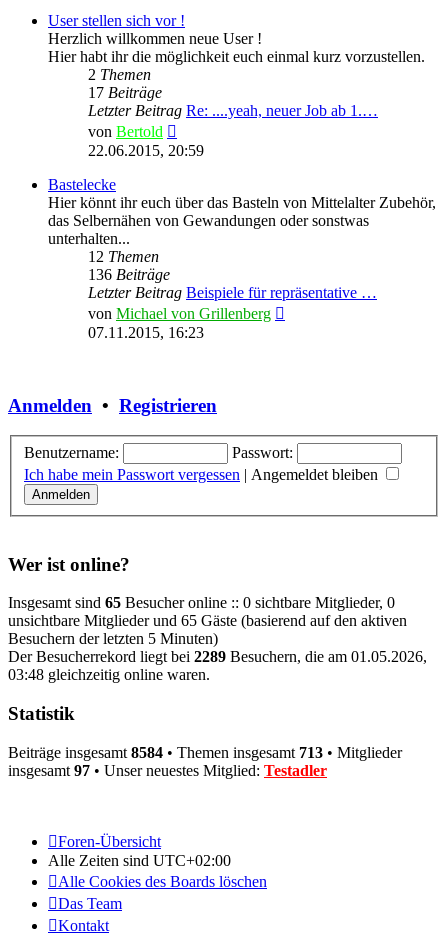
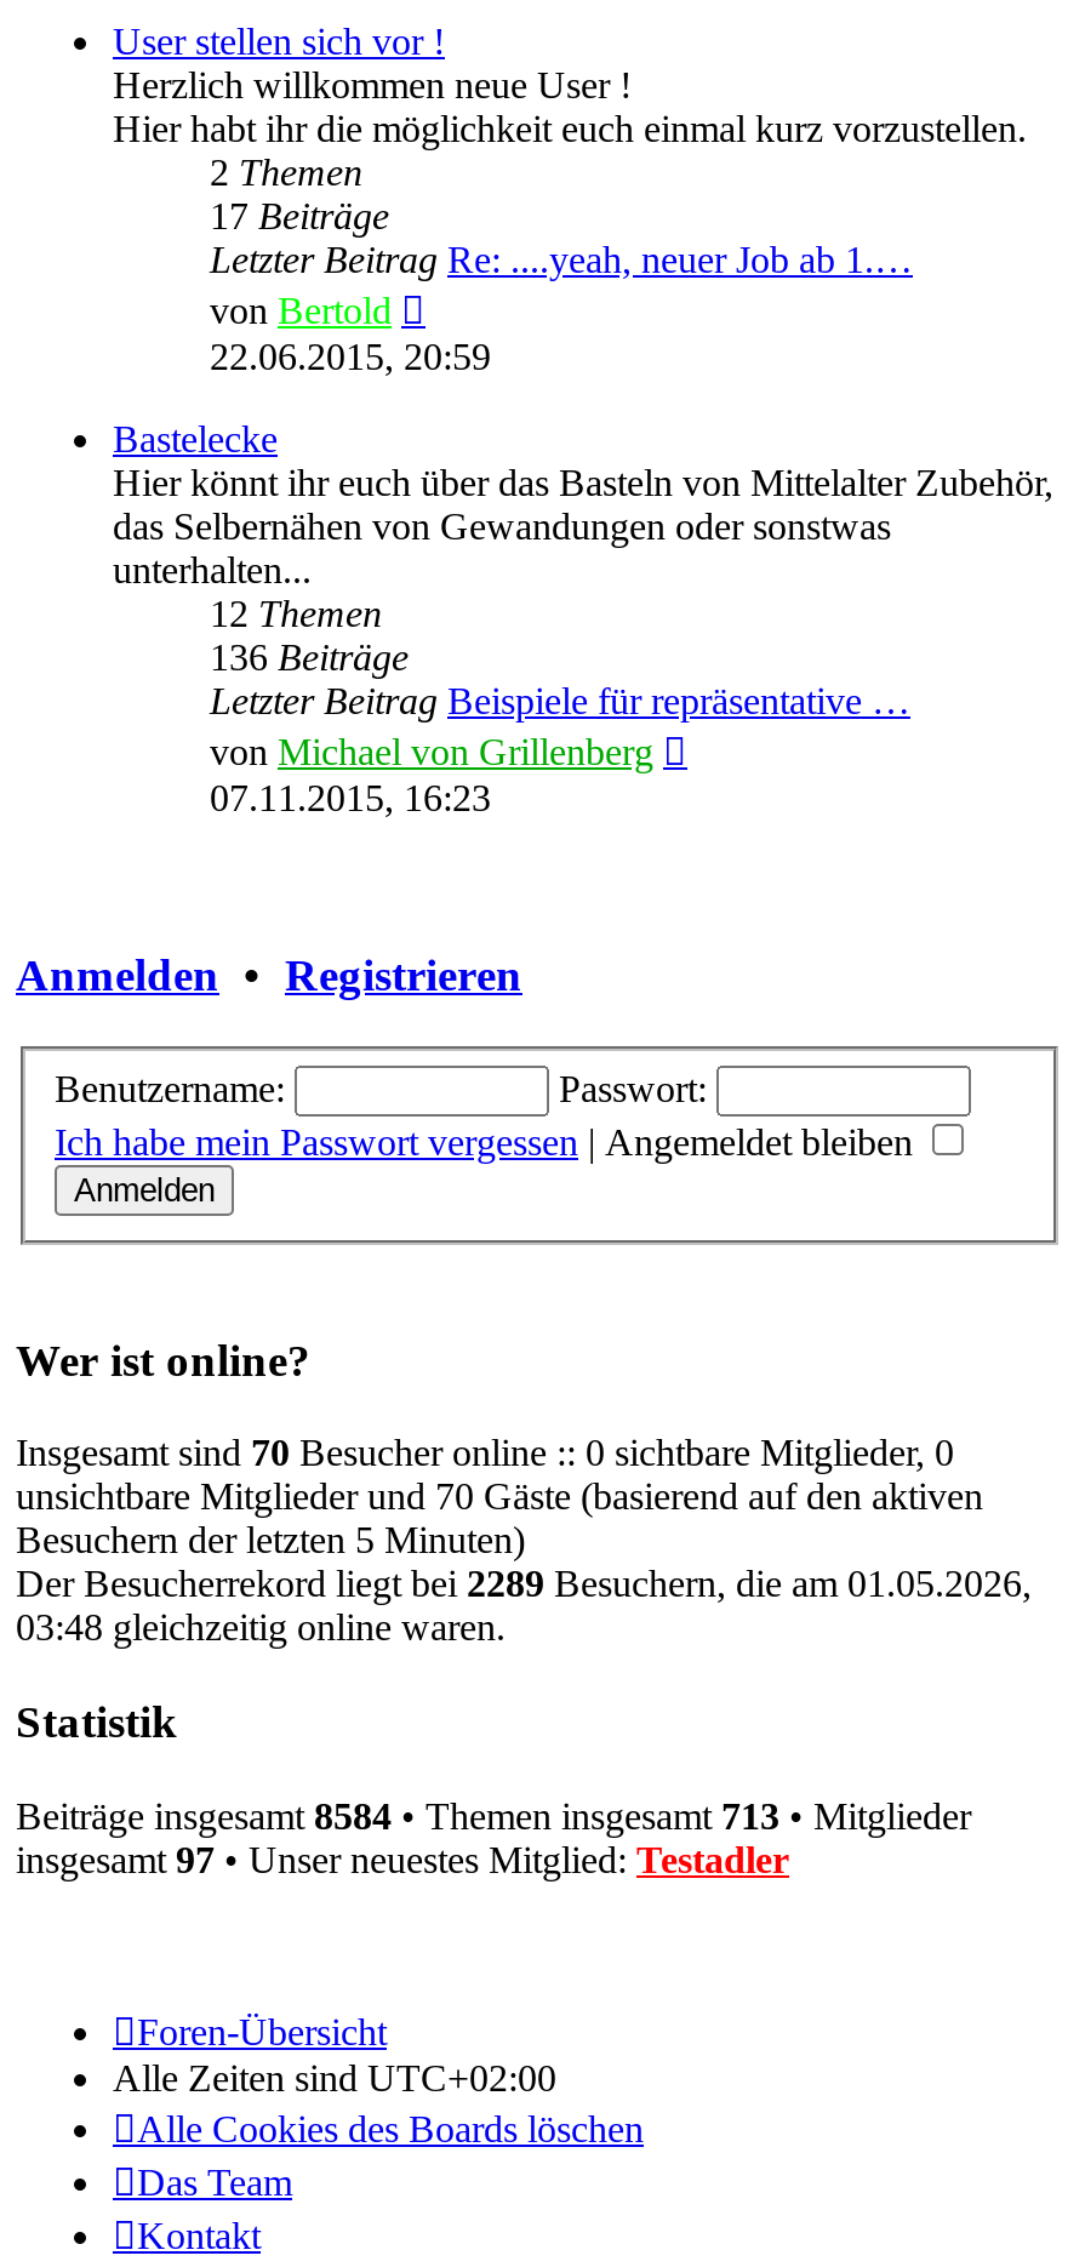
- Insgesamt sind 65 Besucher online :: 0 sichtbare Mitglieder, 0
+ Insgesamt sind 70 Besucher online :: 0 sichtbare Mitglieder, 0

- unsichtbare Mitglieder und 65 Gäste (basierend auf den aktiven
+ unsichtbare Mitglieder und 70 Gäste (basierend auf den aktiven
